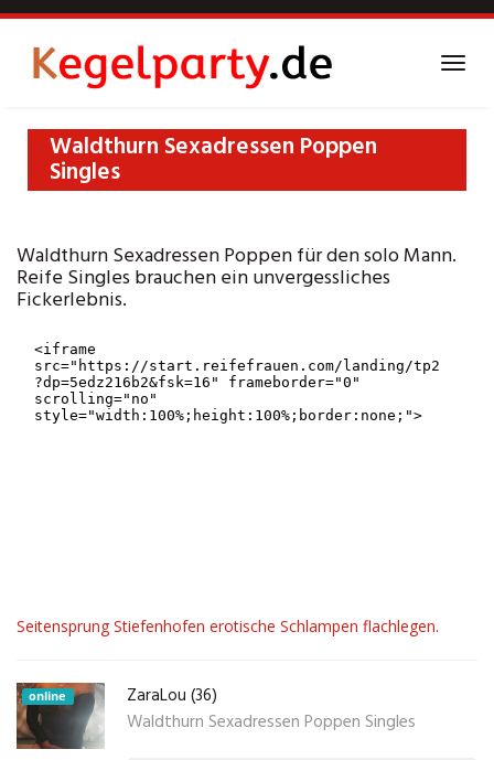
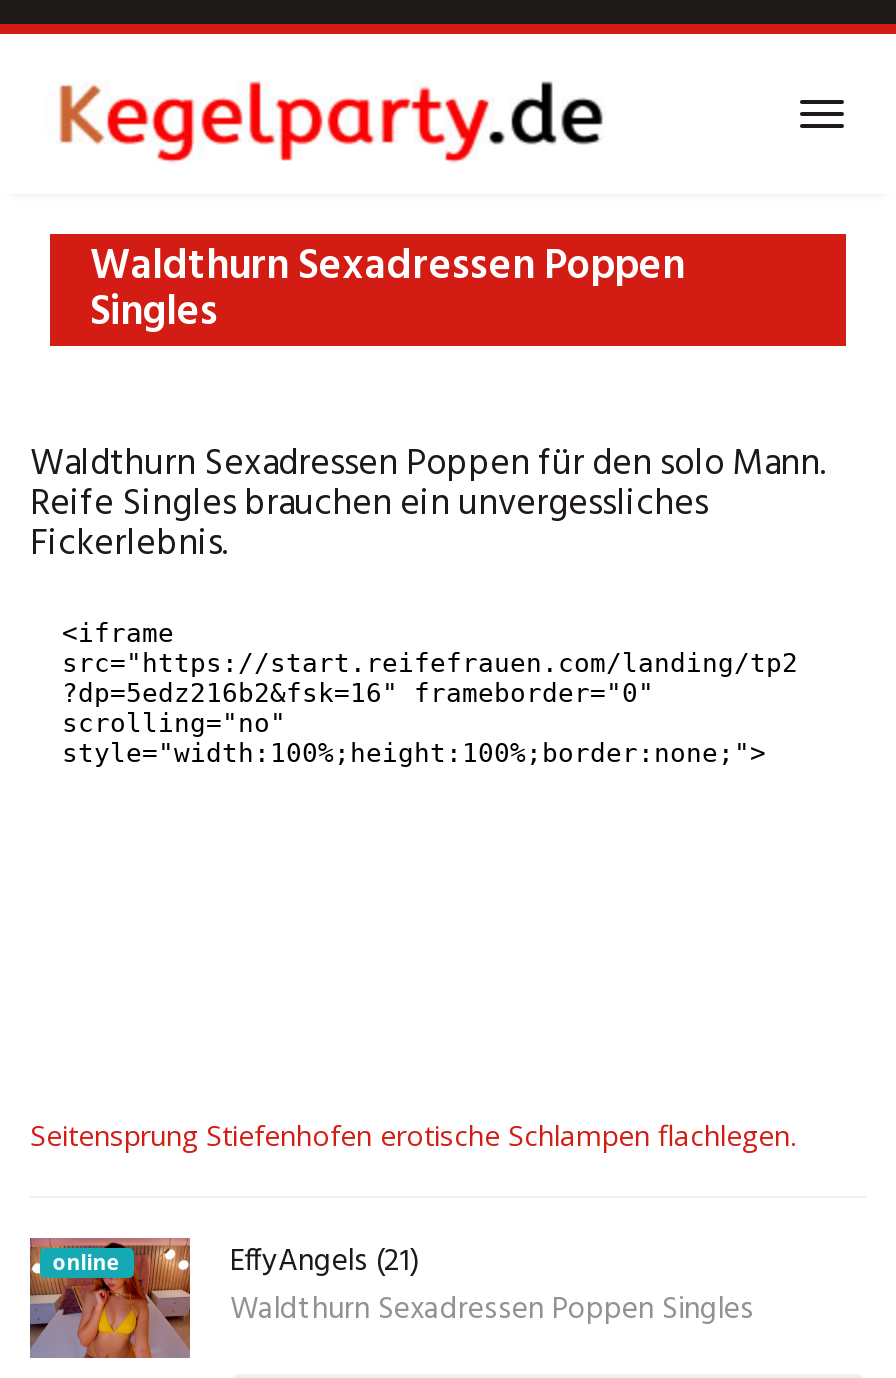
- [image]
- ZaraLou (36)
+ [image]
+ EffyAngels (21)
